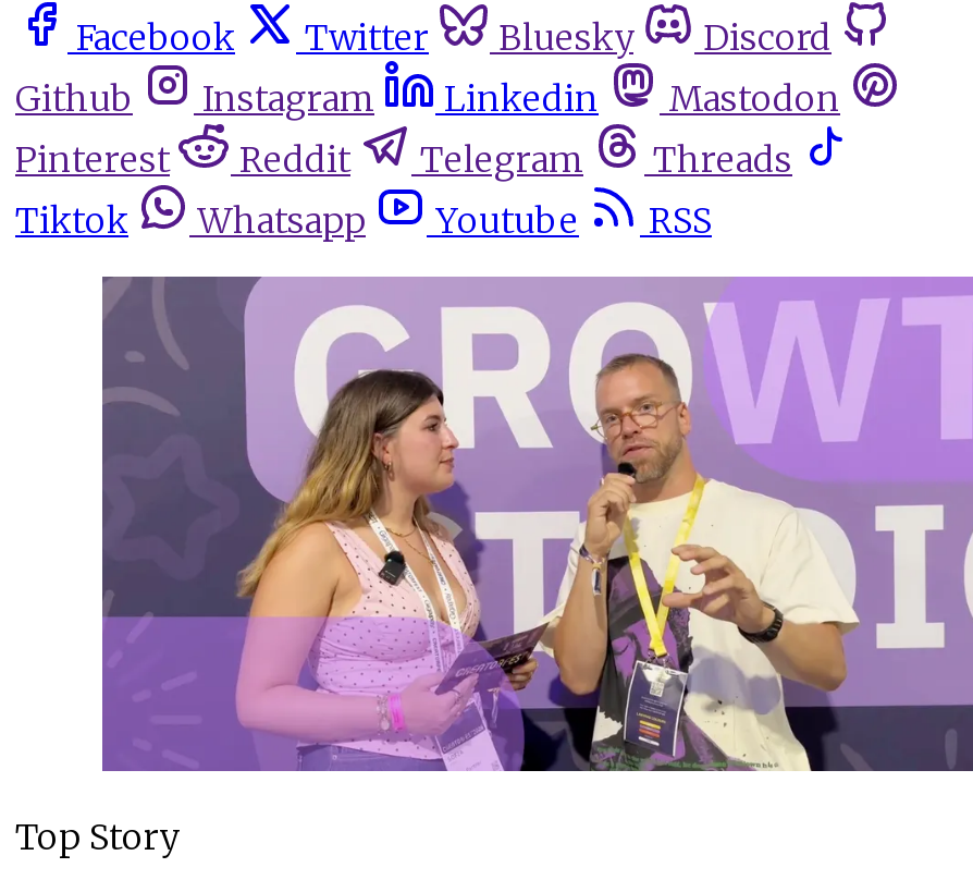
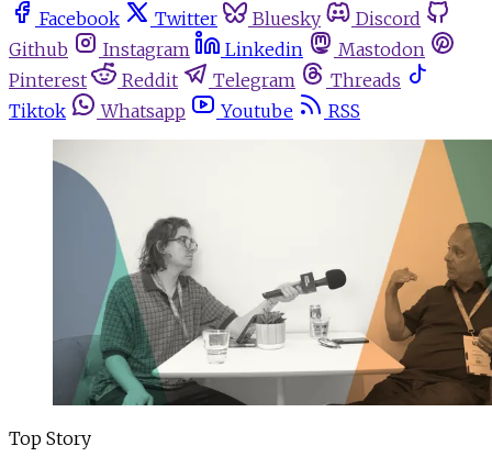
- [image]
+ [image]
